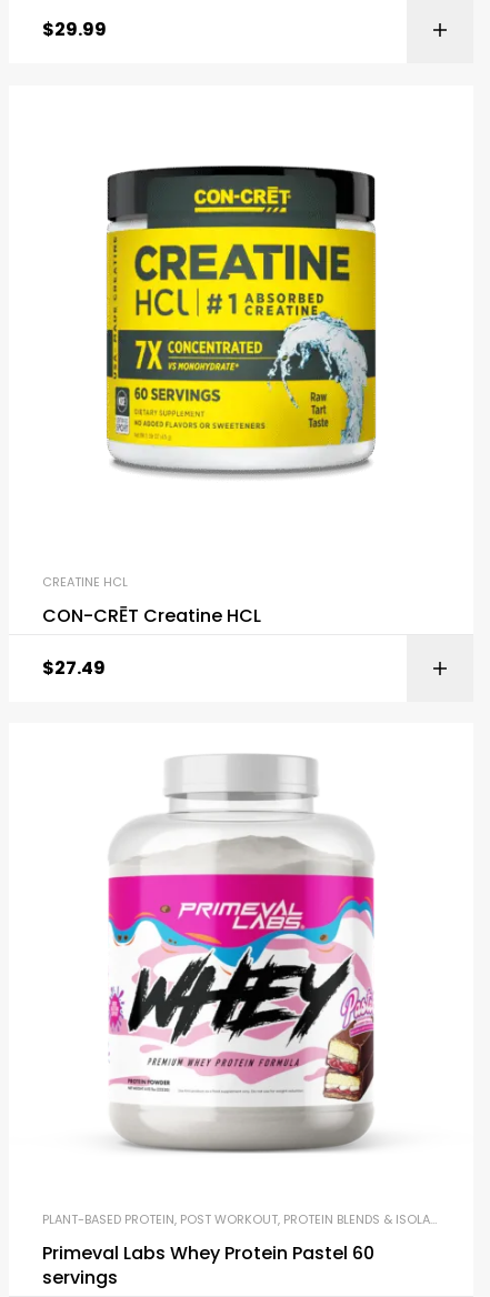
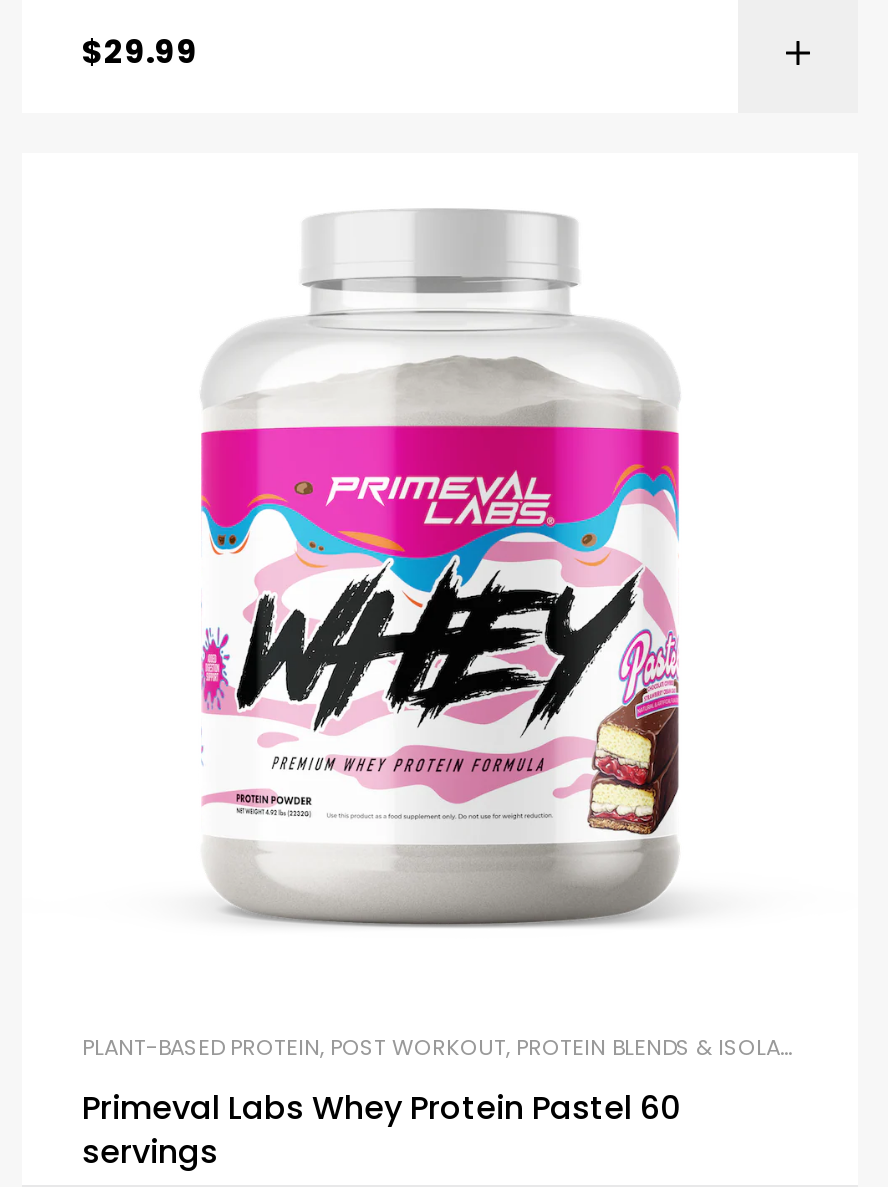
- [image]

- CREATINE HCL
- CON-CRĒT Creatine HCL
- $27.49
